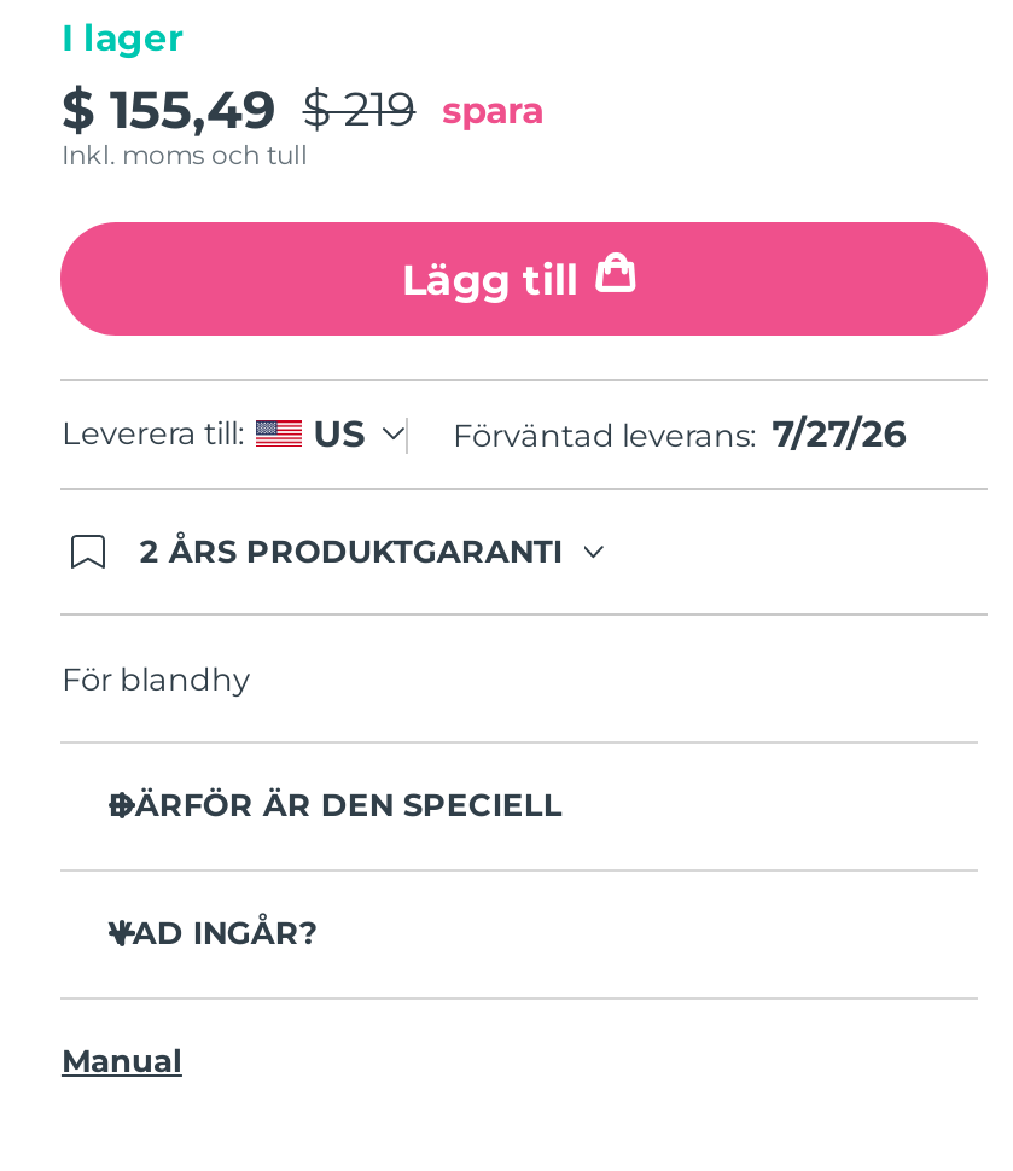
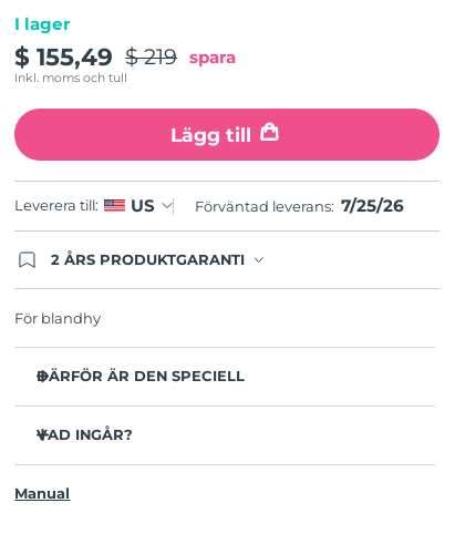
- Förväntad leverans: 7/27/26
+ Förväntad leverans: 7/25/26
